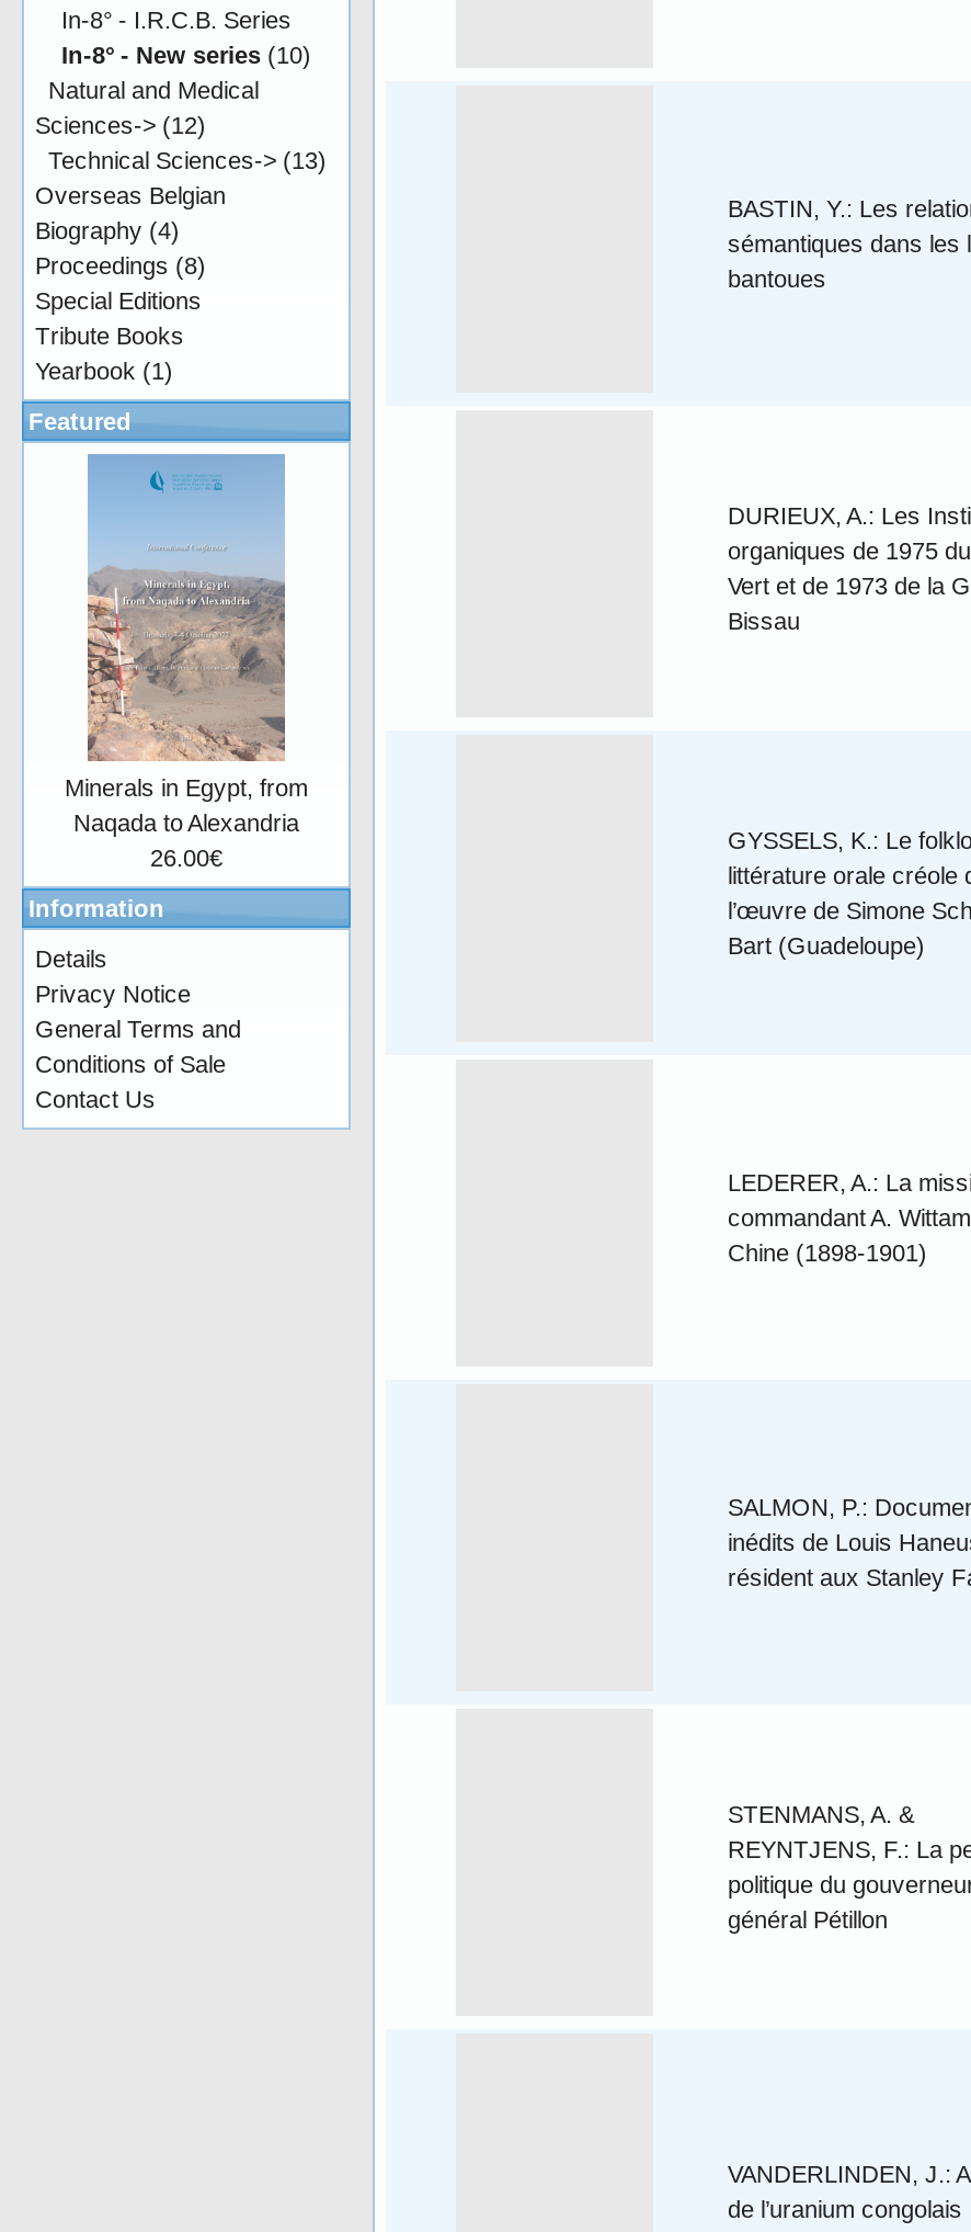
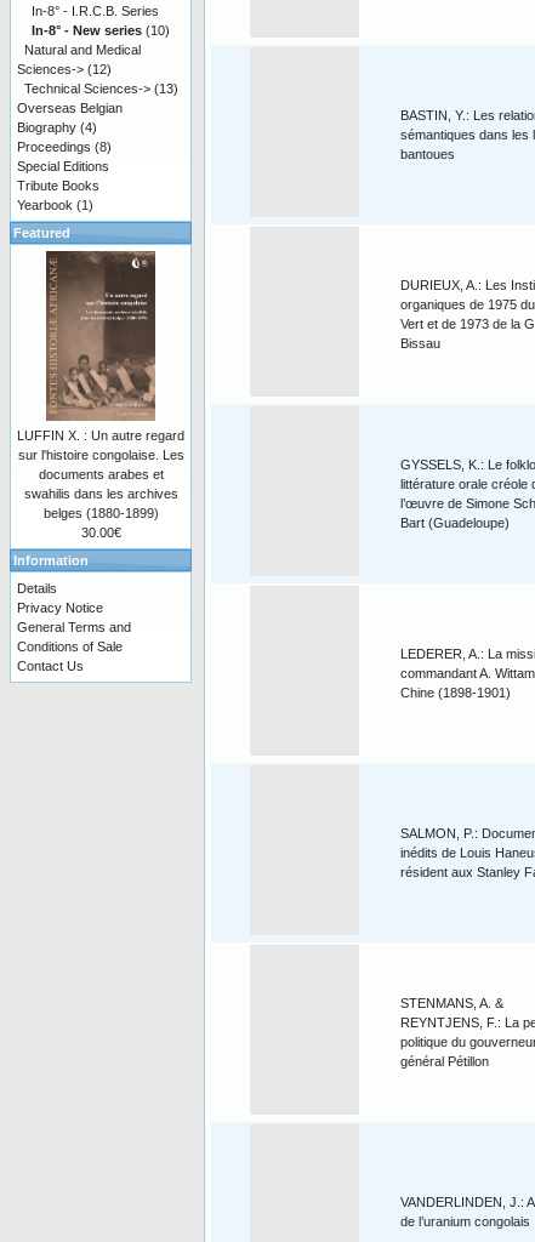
- [image]
- Minerals in Egypt, from
- Naqada to Alexandria
- 26.00€
+ [image]
+ LUFFIN X. : Un autre regard
+ sur l'histoire congolaise. Les
+ documents arabes et
+ swahilis dans les archives
+ belges (1880-1899)
+ 30.00€

moved down: Information | Details | Privacy Notice | General Terms and | Conditions of Sale | Contact Us
